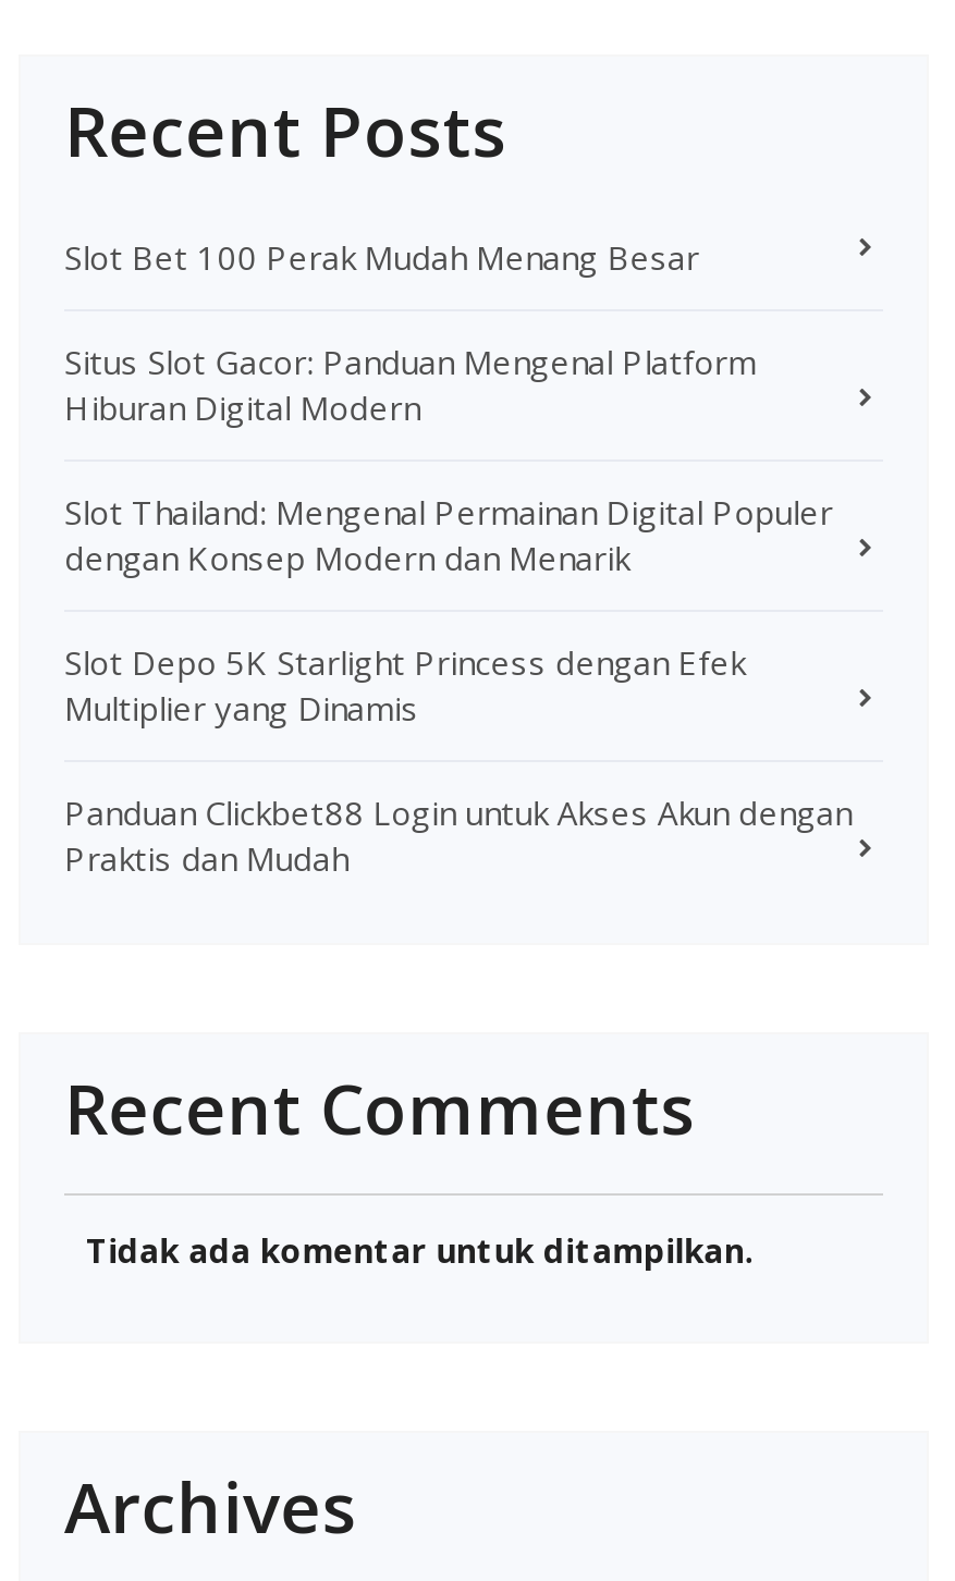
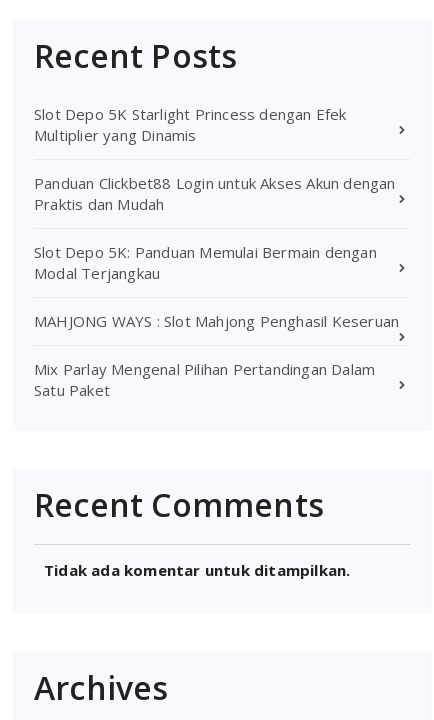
- Slot Bet 100 Perak Mudah Menang Besar
- Situs Slot Gacor: Panduan Mengenal Platform
- Hiburan Digital Modern
- Slot Thailand: Mengenal Permainan Digital Populer
- dengan Konsep Modern dan Menarik

moved up: Slot Depo 5K Starlight Princess dengan Efek | Multiplier yang Dinamis | Panduan Clickbet88 Login untuk Akses Akun dengan | Praktis dan Mudah

+ Slot Depo 5K: Panduan Memulai Bermain dengan
+ Modal Terjangkau
+ MAHJONG WAYS : Slot Mahjong Penghasil Keseruan
+ Mix Parlay Mengenal Pilihan Pertandingan Dalam
+ Satu Paket
